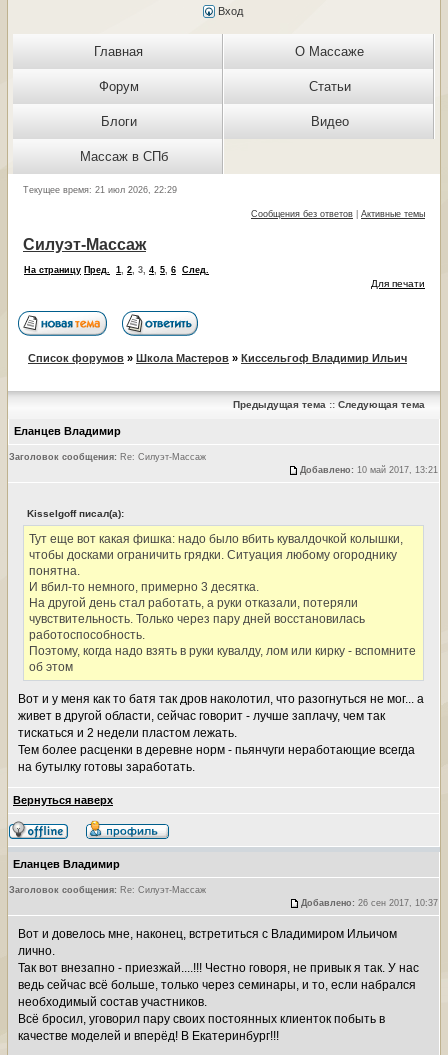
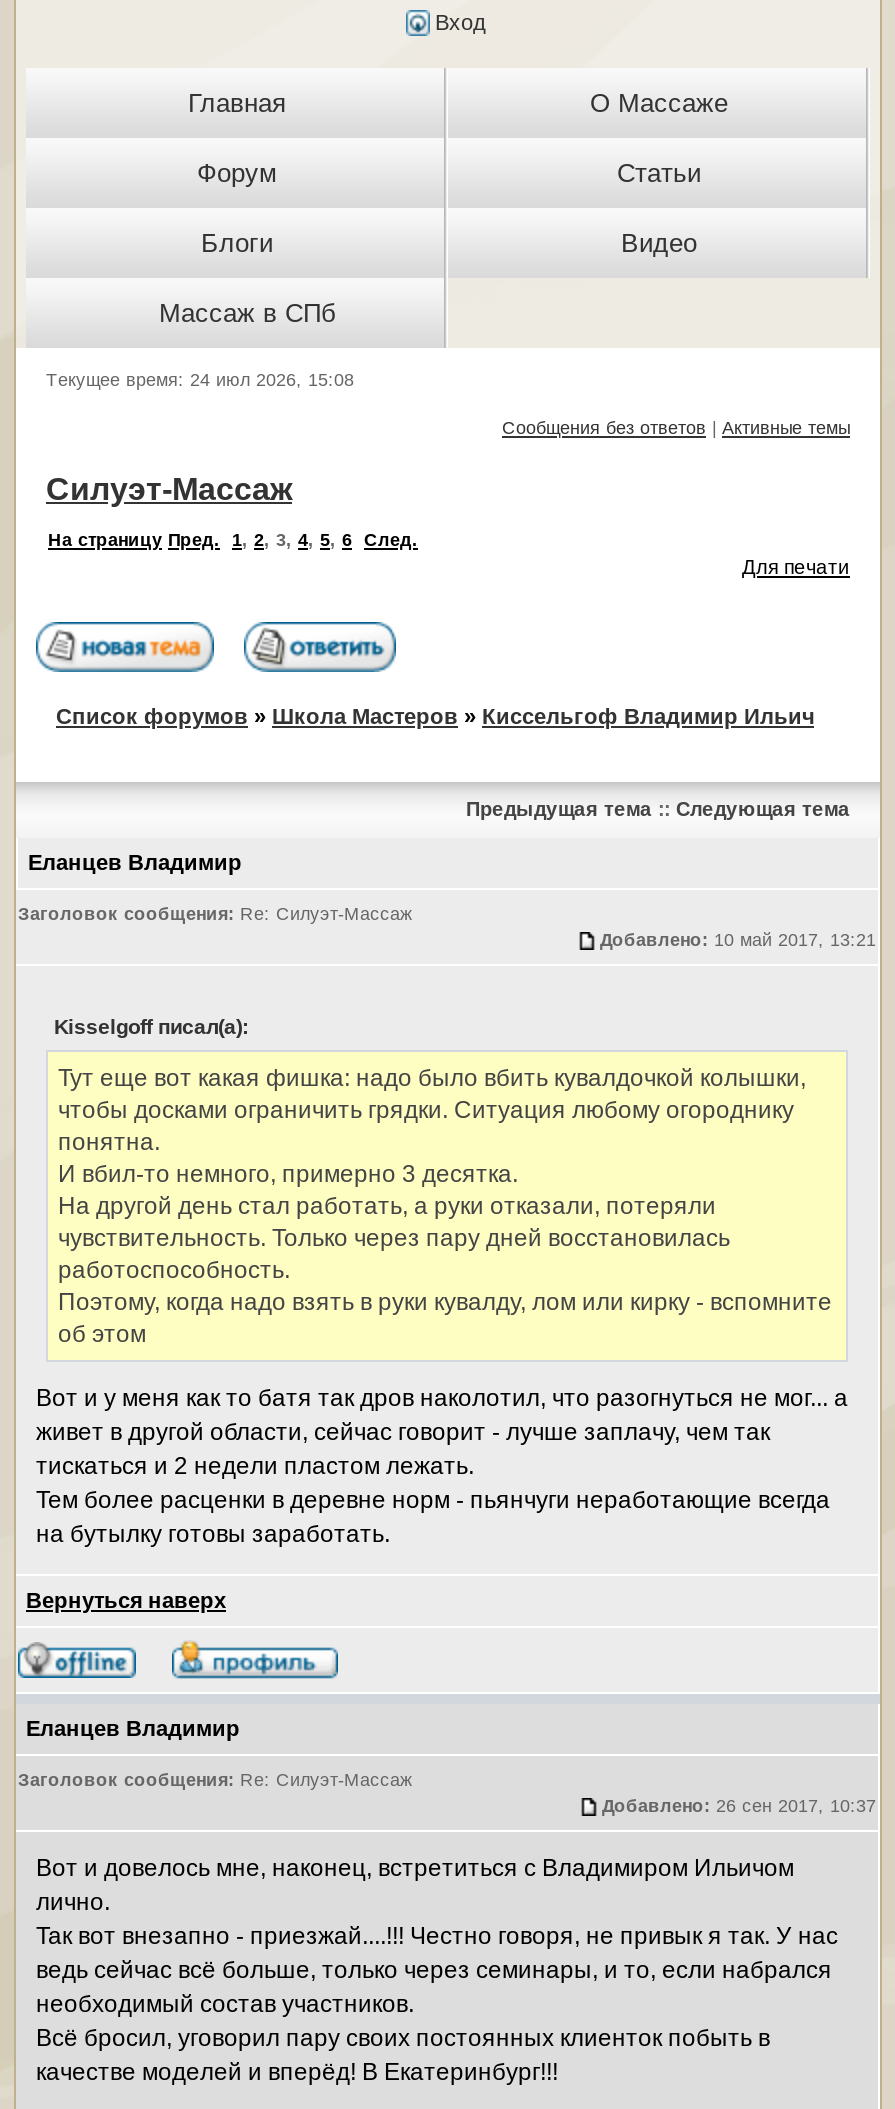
- Текущее время: 21 июл 2026, 22:29
+ Текущее время: 24 июл 2026, 15:08
